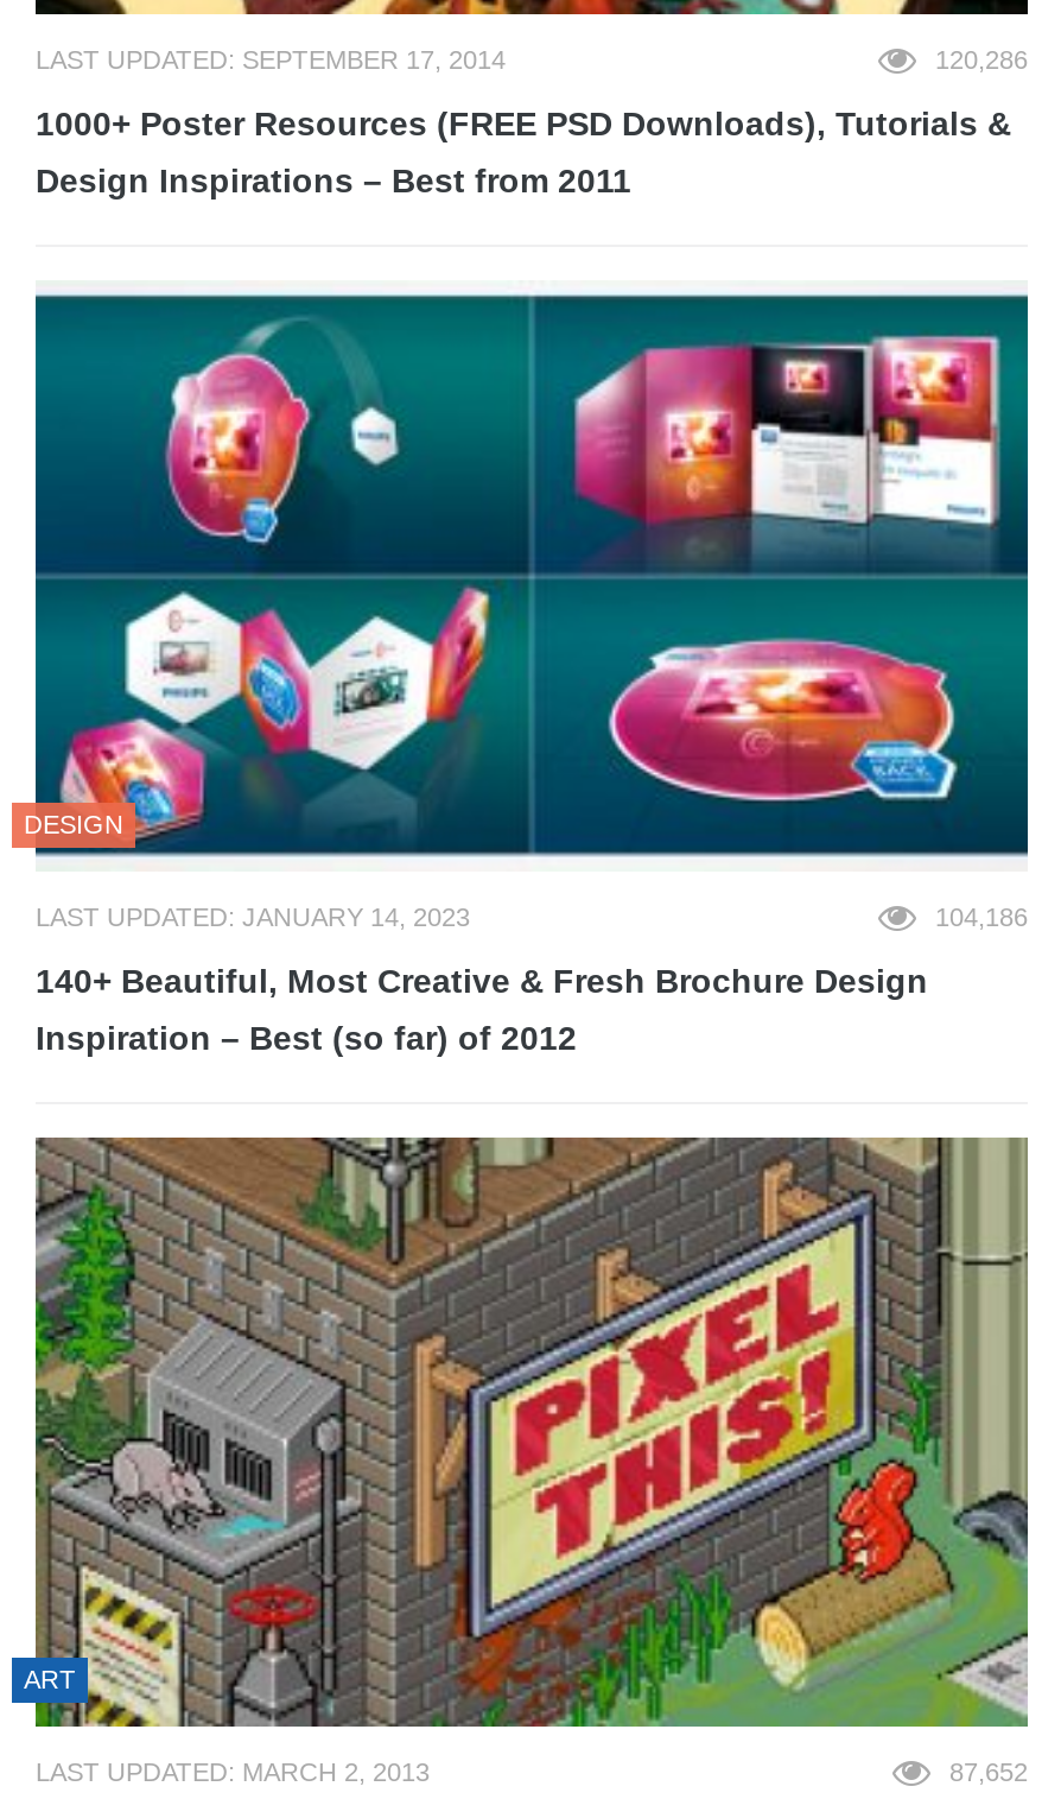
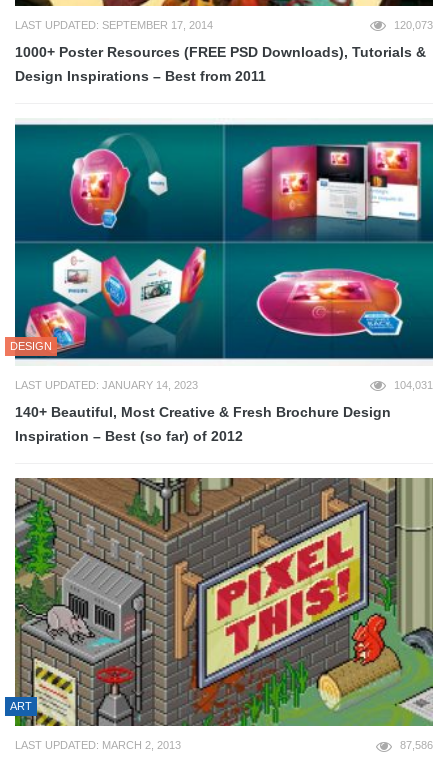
- 120,286
+ 120,073

- 104,186
+ 104,031

- 87,652
+ 87,586
